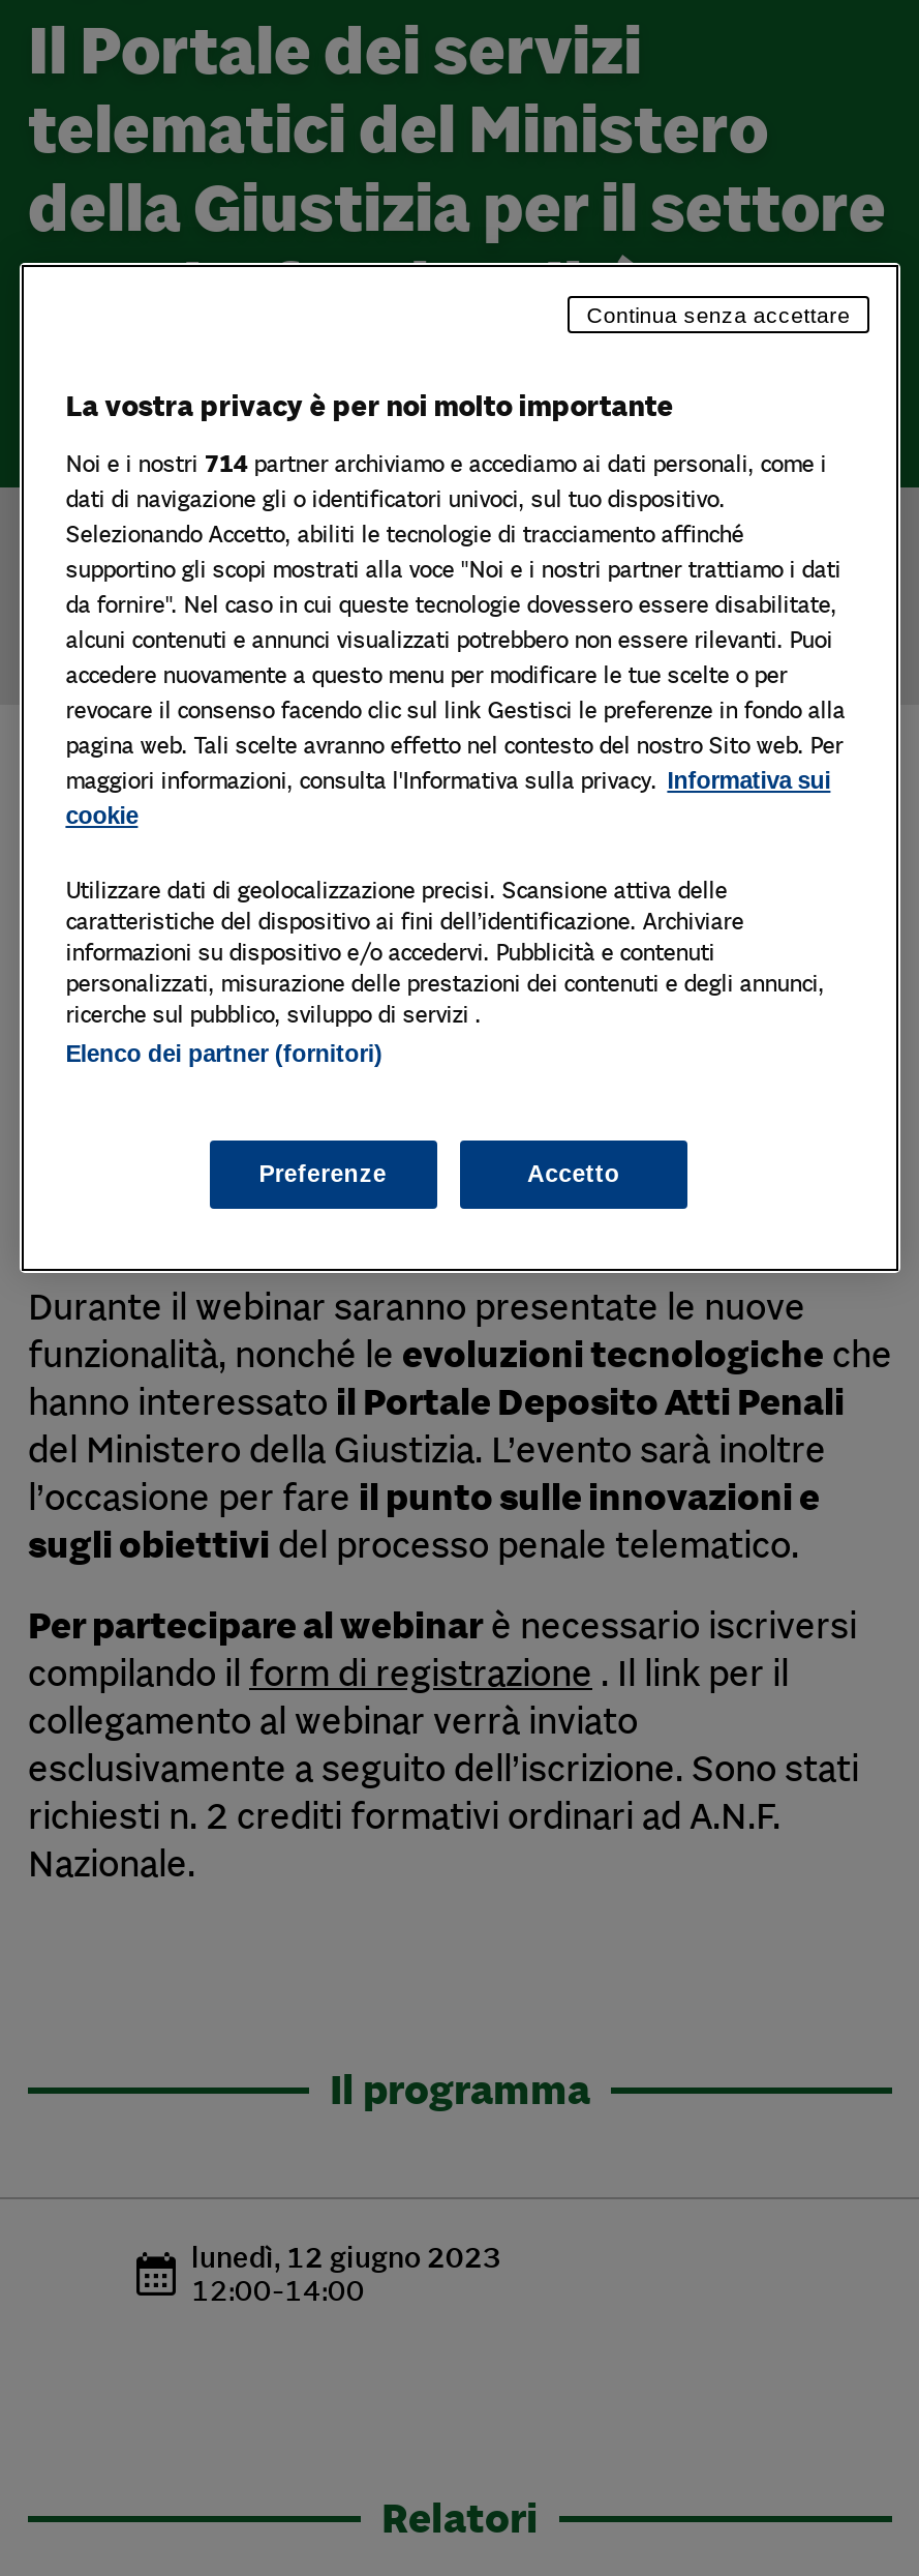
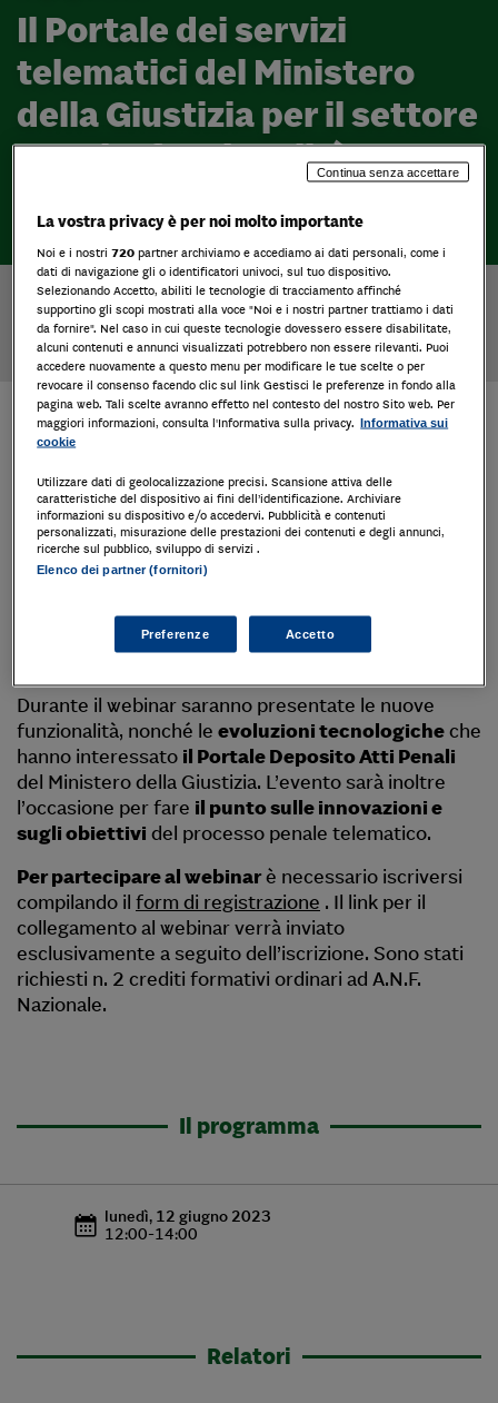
- Noi e i nostri 714 partner archiviamo e accediamo ai dati personali, come i
+ Noi e i nostri 720 partner archiviamo e accediamo ai dati personali, come i
